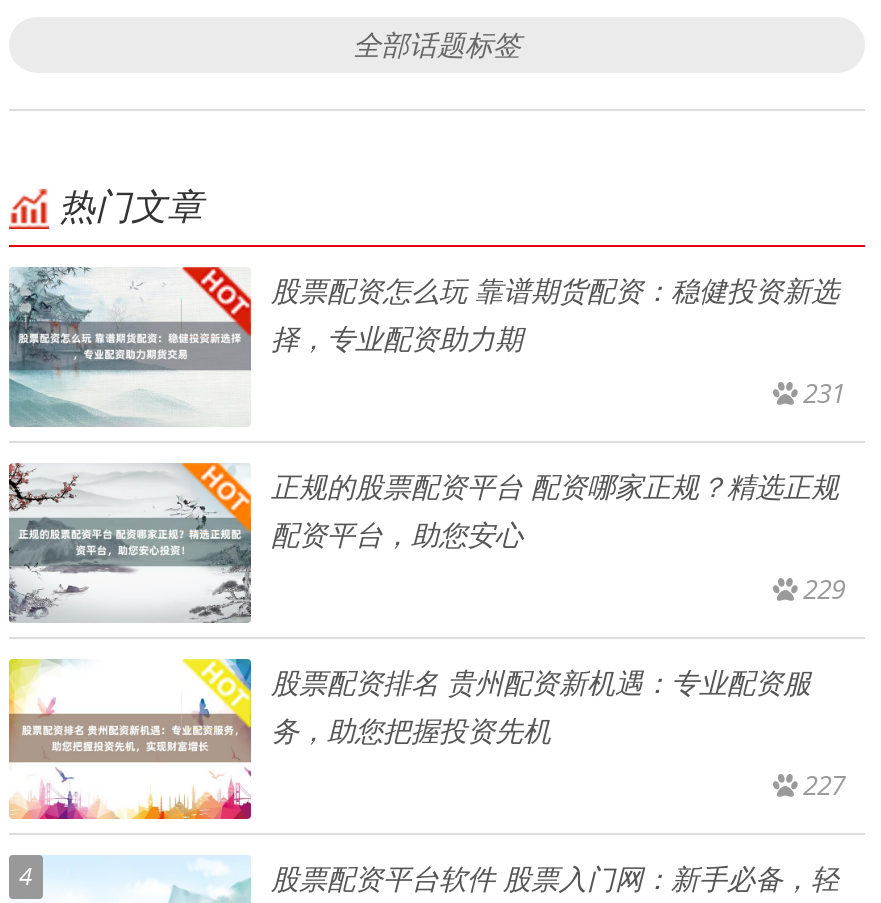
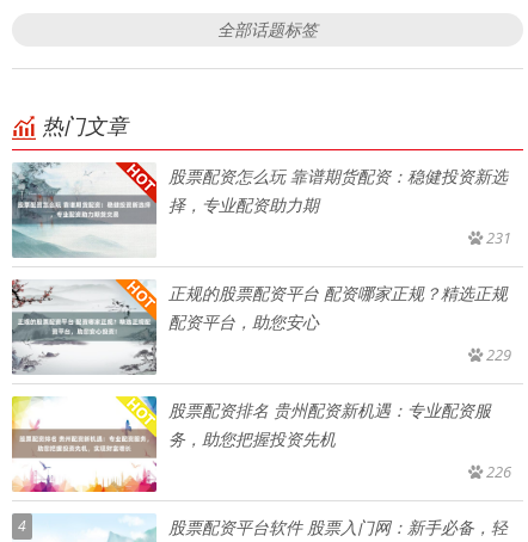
- 227
+ 226
